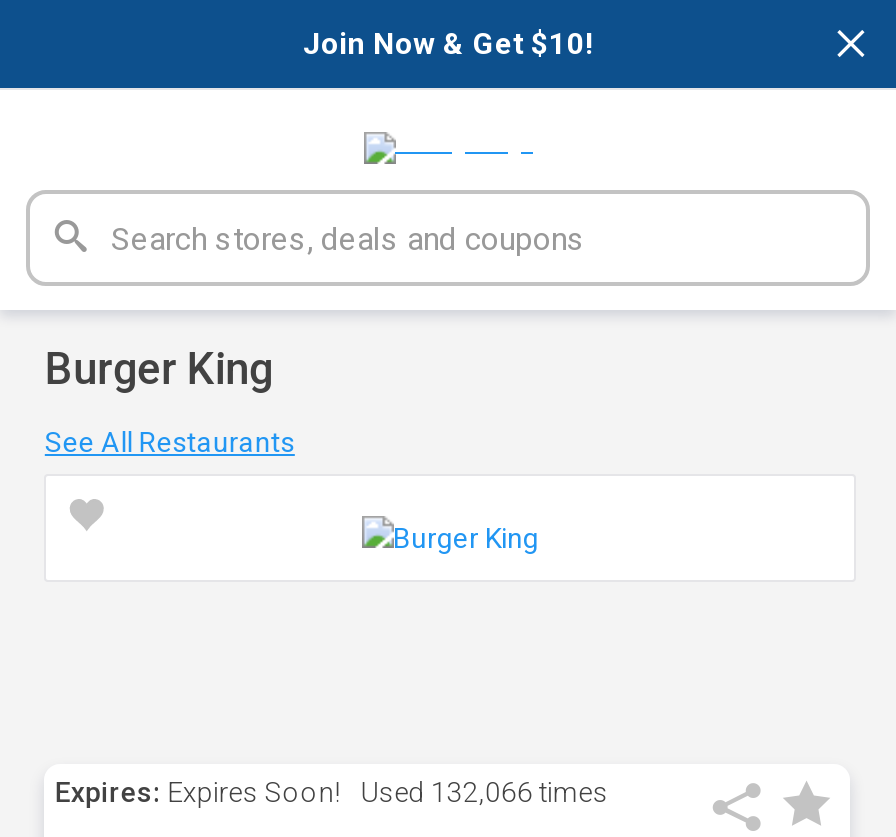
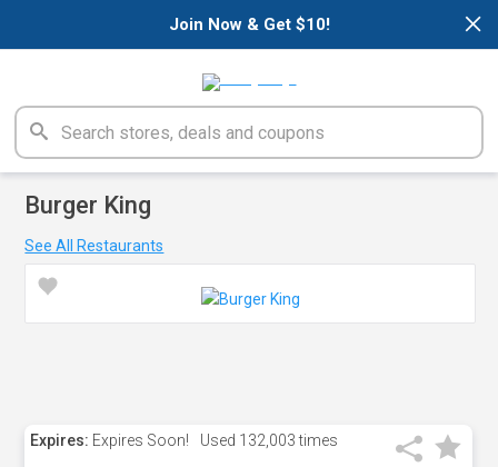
- Expires: Expires Soon! Used 132,066 times
+ Expires: Expires Soon! Used 132,003 times
